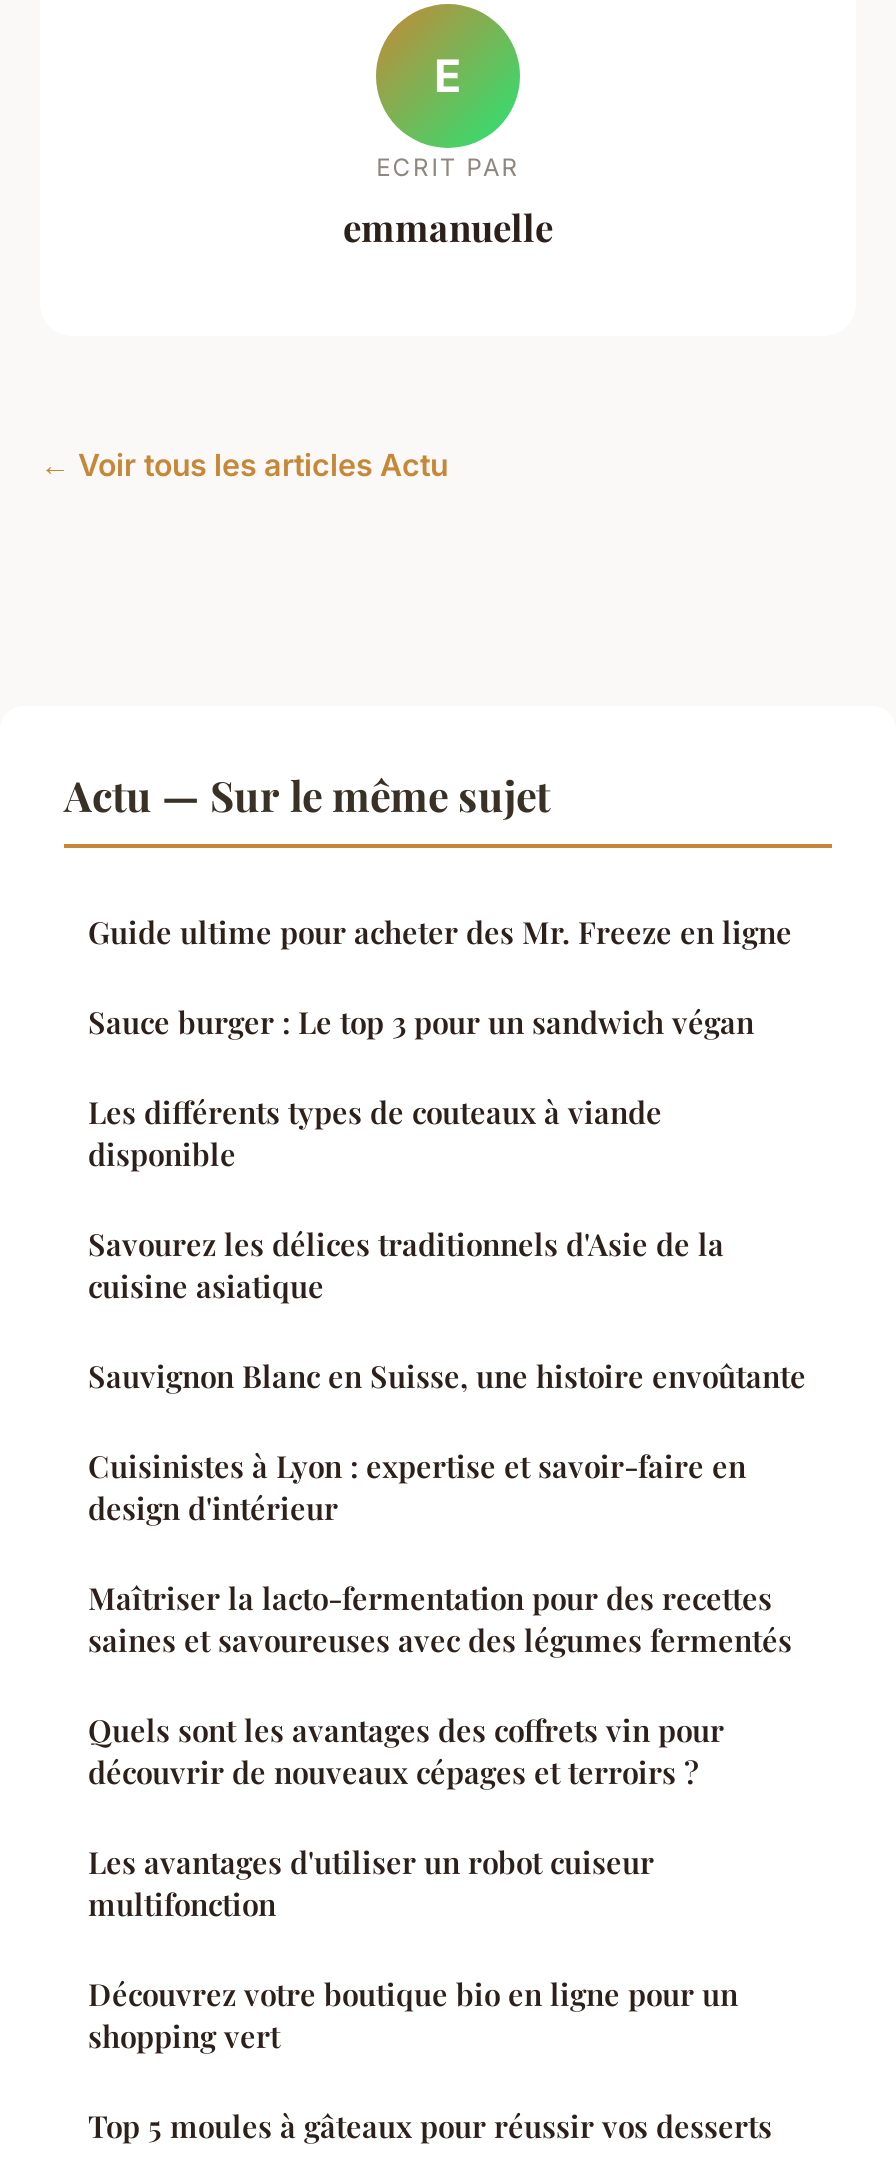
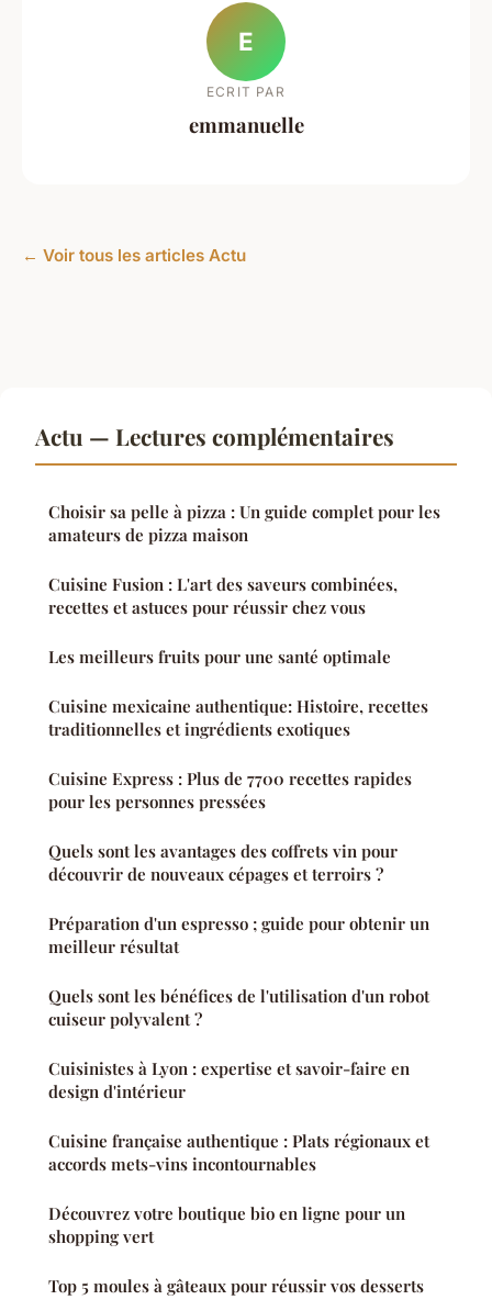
- Actu — Sur le même sujet
- Guide ultime pour acheter des Mr. Freeze en ligne
- Sauce burger : Le top 3 pour un sandwich végan
- Les différents types de couteaux à viande
- disponible
- Savourez les délices traditionnels d'Asie de la
- cuisine asiatique
- Sauvignon Blanc en Suisse, une histoire envoûtante
- Maîtriser la lacto-fermentation pour des recettes
- saines et savoureuses avec des légumes fermentés
+ Actu — Lectures complémentaires
+ Choisir sa pelle à pizza : Un guide complet pour les
+ amateurs de pizza maison
+ Cuisine Fusion : L'art des saveurs combinées,
+ recettes et astuces pour réussir chez vous
+ Les meilleurs fruits pour une santé optimale
+ Cuisine mexicaine authentique: Histoire, recettes
+ traditionnelles et ingrédients exotiques
+ Cuisine Express : Plus de 7700 recettes rapides
+ pour les personnes pressées

moved down: Cuisinistes à Lyon : expertise et savoir-faire en | design d'intérieur

moved up: Quels sont les avantages des coffrets vin pour | découvrir de nouveaux cépages et terroirs ?

- Les avantages d'utiliser un robot cuiseur
- multifonction
+ Préparation d'un espresso ; guide pour obtenir un
+ meilleur résultat
+ Quels sont les bénéfices de l'utilisation d'un robot
+ cuiseur polyvalent ?
+ Cuisine française authentique : Plats régionaux et
+ accords mets-vins incontournables
